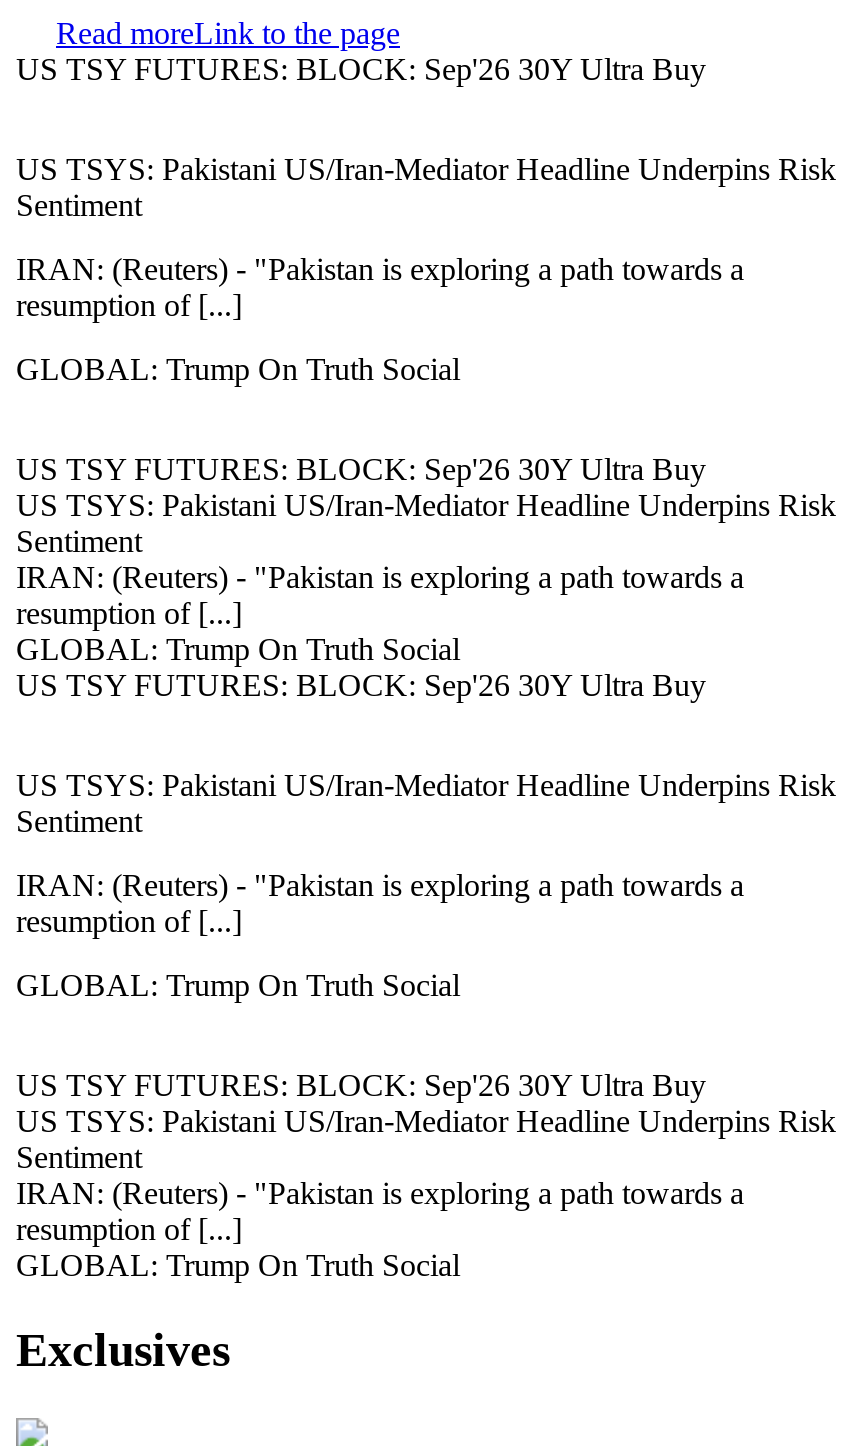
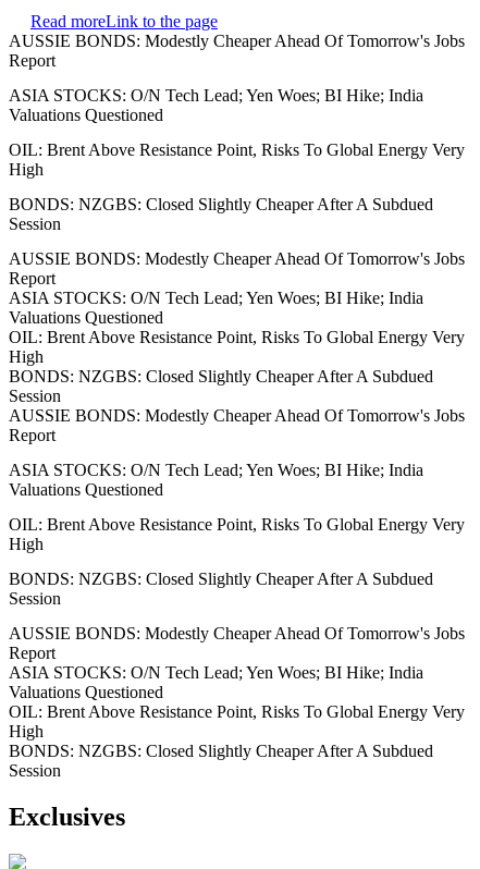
- US TSY FUTURES: BLOCK: Sep'26 30Y Ultra Buy
+ AUSSIE BONDS: Modestly Cheaper Ahead Of Tomorrow's Jobs
+ Report

- US TSYS: Pakistani US/Iran-Mediator Headline Underpins Risk
- Sentiment
+ ASIA STOCKS: O/N Tech Lead; Yen Woes; BI Hike; India
+ Valuations Questioned

- IRAN: (Reuters) - "Pakistan is exploring a path towards a
- resumption of [...]
+ OIL: Brent Above Resistance Point, Risks To Global Energy Very
+ High

- GLOBAL: Trump On Truth Social
+ BONDS: NZGBS: Closed Slightly Cheaper After A Subdued
+ Session

- US TSY FUTURES: BLOCK: Sep'26 30Y Ultra Buy
- US TSYS: Pakistani US/Iran-Mediator Headline Underpins Risk
- Sentiment
- IRAN: (Reuters) - "Pakistan is exploring a path towards a
- resumption of [...]
- GLOBAL: Trump On Truth Social
- US TSY FUTURES: BLOCK: Sep'26 30Y Ultra Buy
+ AUSSIE BONDS: Modestly Cheaper Ahead Of Tomorrow's Jobs
+ Report
+ ASIA STOCKS: O/N Tech Lead; Yen Woes; BI Hike; India
+ Valuations Questioned
+ OIL: Brent Above Resistance Point, Risks To Global Energy Very
+ High
+ BONDS: NZGBS: Closed Slightly Cheaper After A Subdued
+ Session
+ AUSSIE BONDS: Modestly Cheaper Ahead Of Tomorrow's Jobs
+ Report

- US TSYS: Pakistani US/Iran-Mediator Headline Underpins Risk
- Sentiment
+ ASIA STOCKS: O/N Tech Lead; Yen Woes; BI Hike; India
+ Valuations Questioned

- IRAN: (Reuters) - "Pakistan is exploring a path towards a
- resumption of [...]
+ OIL: Brent Above Resistance Point, Risks To Global Energy Very
+ High

- GLOBAL: Trump On Truth Social
+ BONDS: NZGBS: Closed Slightly Cheaper After A Subdued
+ Session

- US TSY FUTURES: BLOCK: Sep'26 30Y Ultra Buy
- US TSYS: Pakistani US/Iran-Mediator Headline Underpins Risk
- Sentiment
- IRAN: (Reuters) - "Pakistan is exploring a path towards a
- resumption of [...]
- GLOBAL: Trump On Truth Social
+ AUSSIE BONDS: Modestly Cheaper Ahead Of Tomorrow's Jobs
+ Report
+ ASIA STOCKS: O/N Tech Lead; Yen Woes; BI Hike; India
+ Valuations Questioned
+ OIL: Brent Above Resistance Point, Risks To Global Energy Very
+ High
+ BONDS: NZGBS: Closed Slightly Cheaper After A Subdued
+ Session
